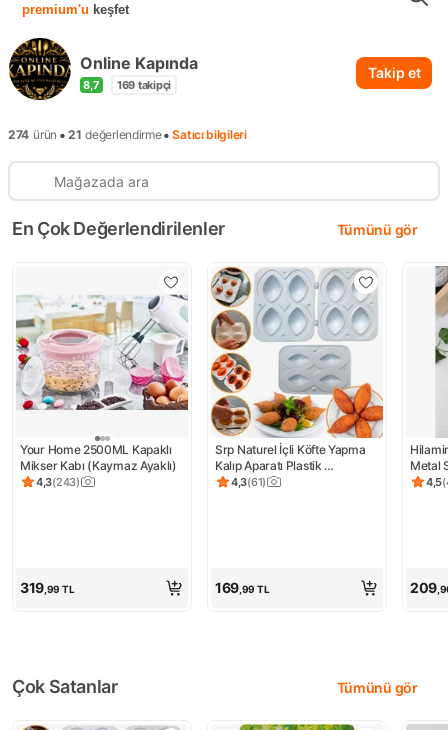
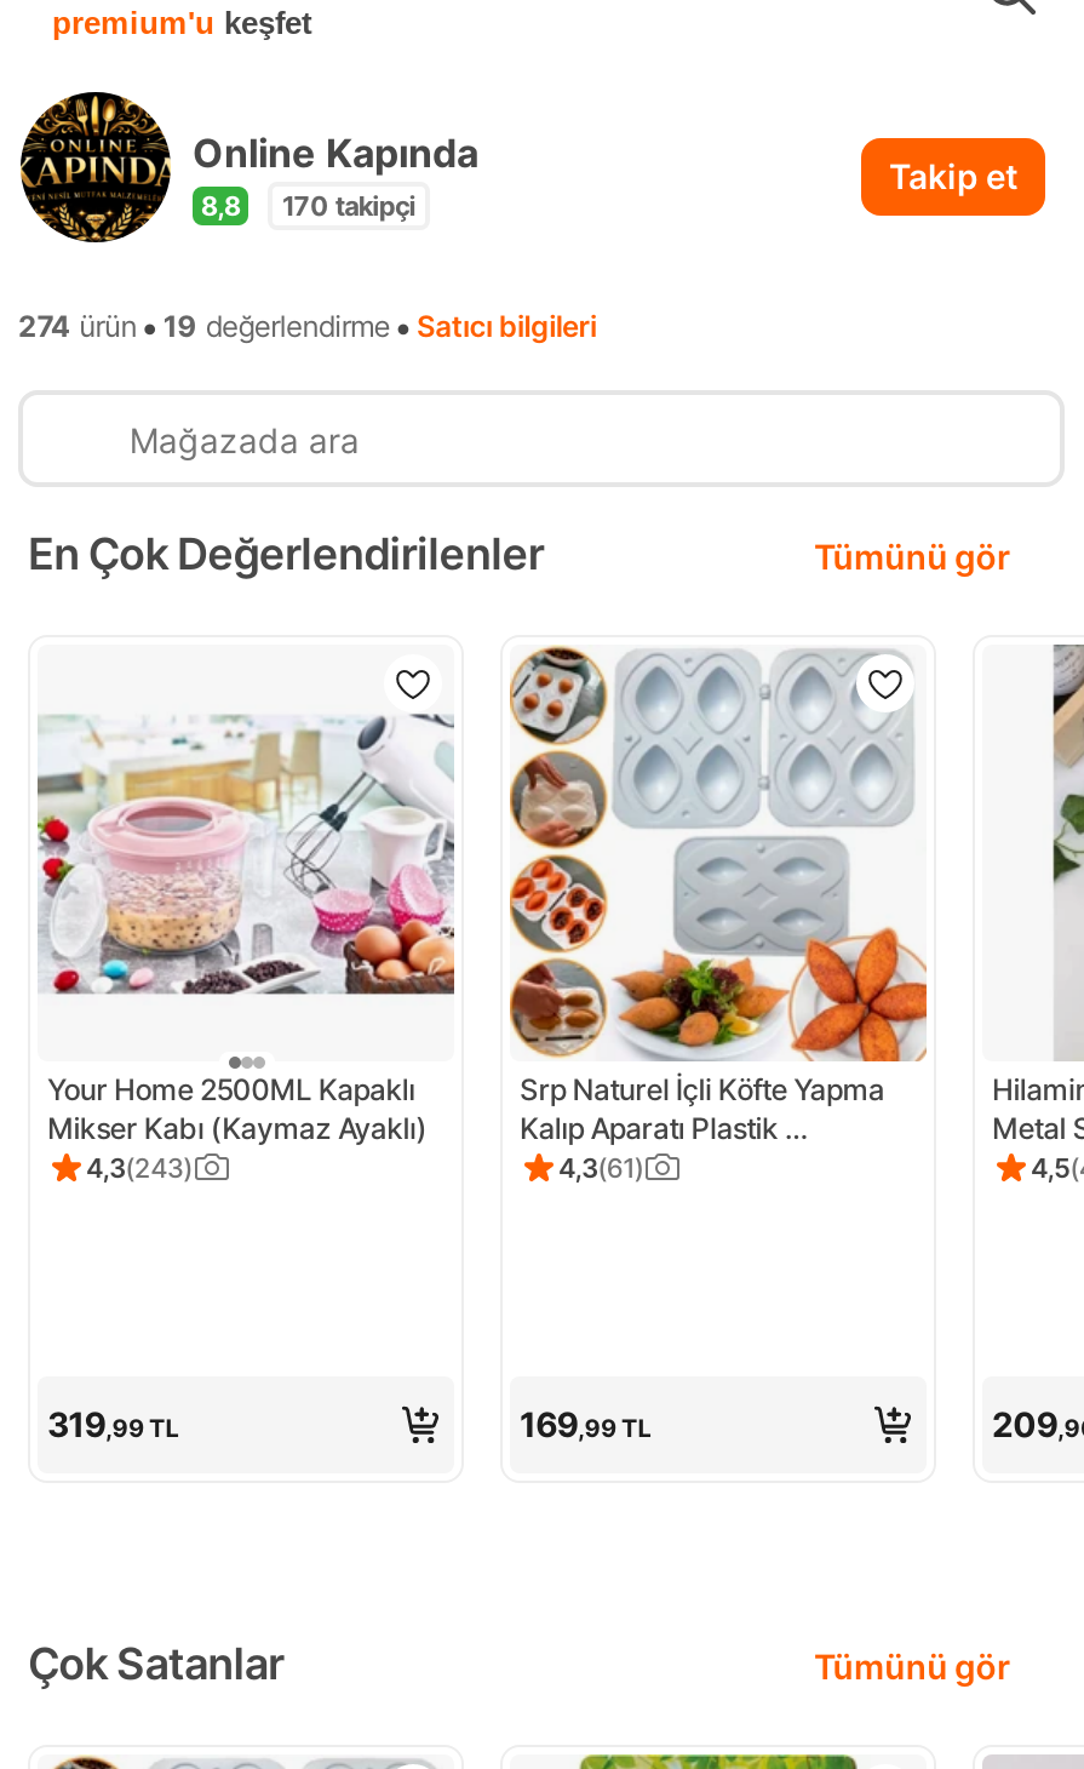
- 8,7
+ 8,8

- 169 takipçi
+ 170 takipçi

- 274 ürün • 21 değerlendirme • Satıcı bilgileri
+ 274 ürün • 19 değerlendirme • Satıcı bilgileri
